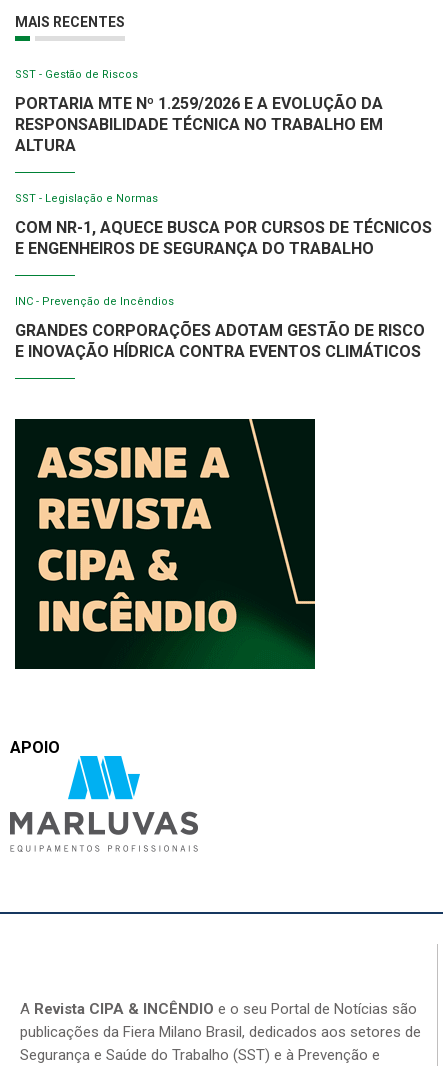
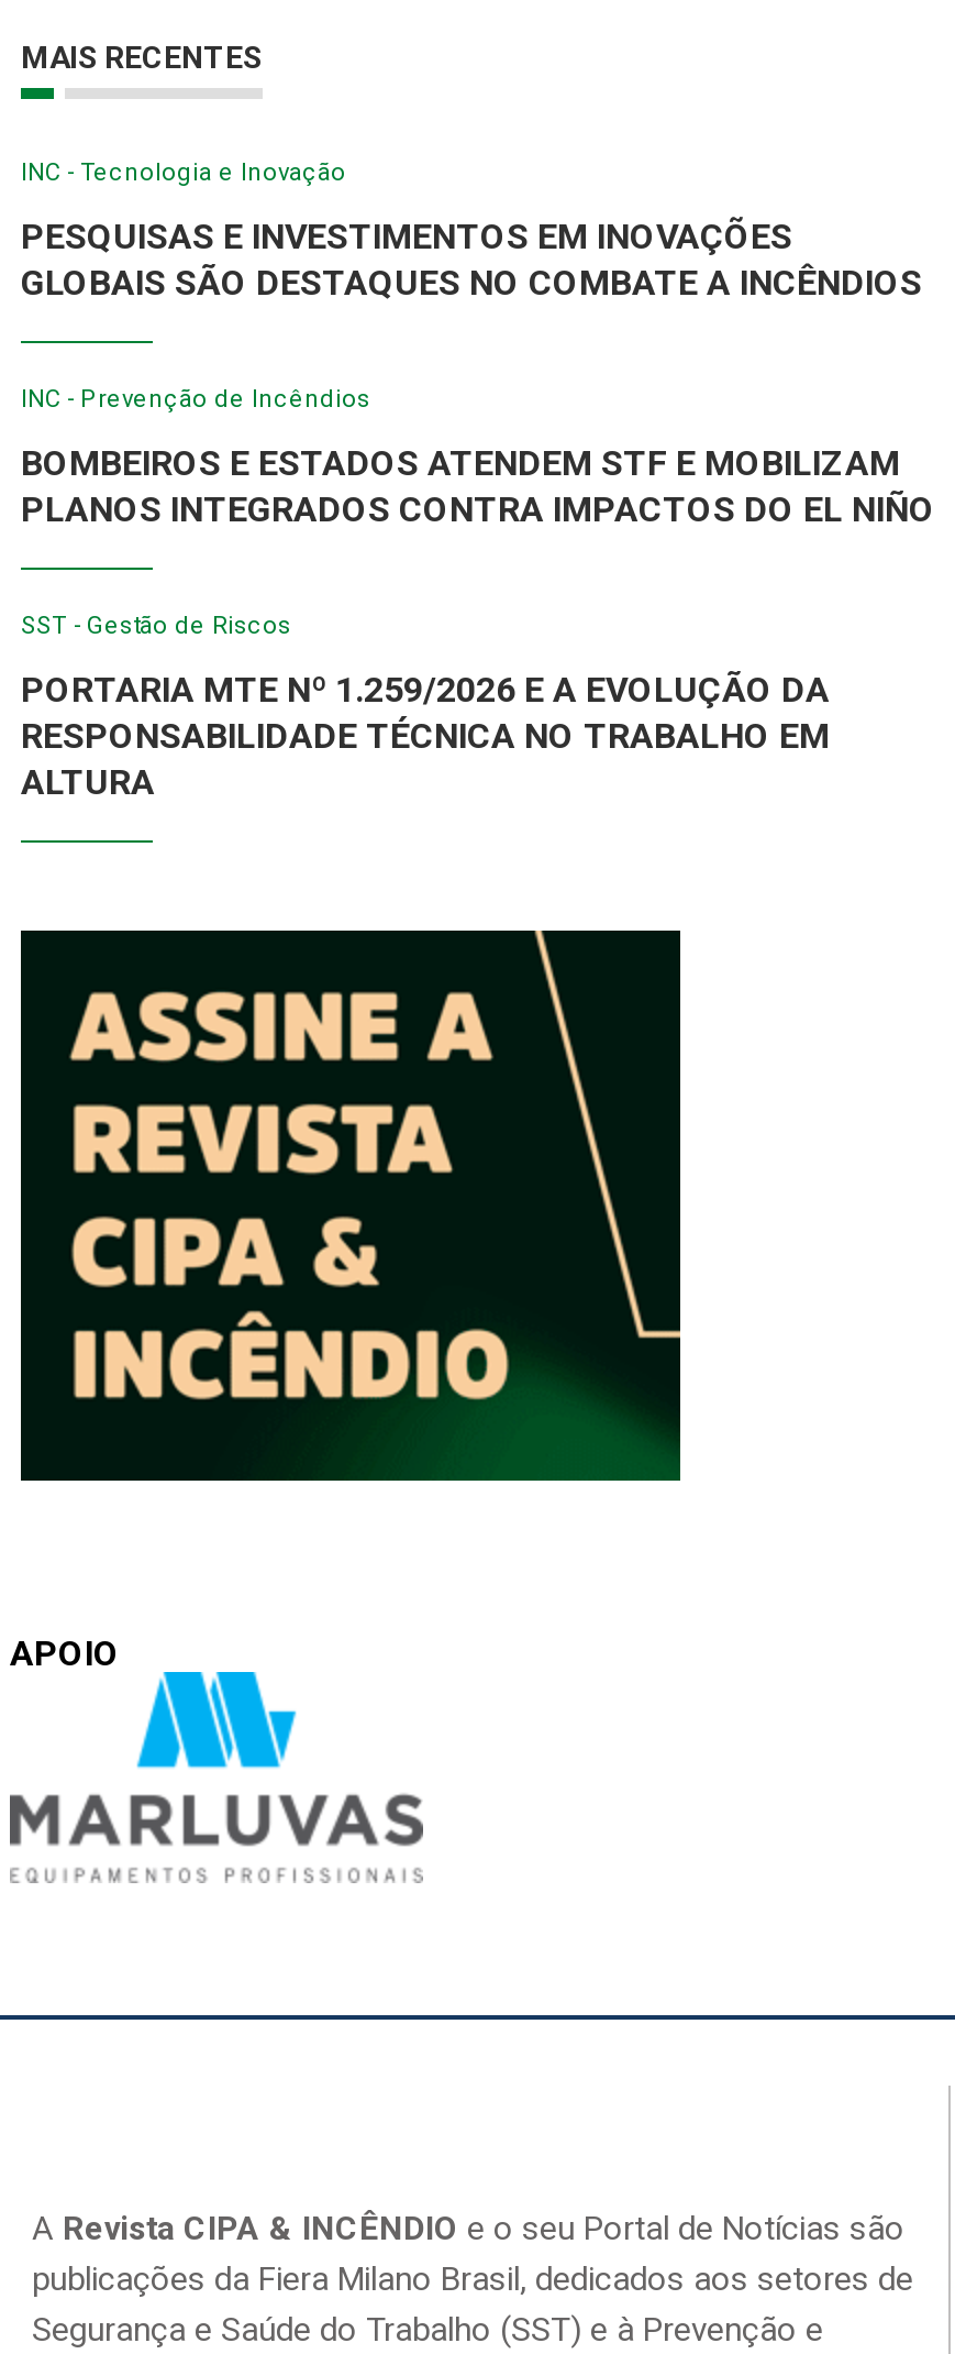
+ INC - Tecnologia e Inovação
+ PESQUISAS E INVESTIMENTOS EM INOVAÇÕES
+ GLOBAIS SÃO DESTAQUES NO COMBATE A INCÊNDIOS
+ BOMBEIROS E ESTADOS ATENDEM STF E MOBILIZAM
+ PLANOS INTEGRADOS CONTRA IMPACTOS DO EL NIÑO

moved down: SST - Gestão de Riscos | PORTARIA MTE Nº 1.259/2026 E A EVOLUÇÃO DA | RESPONSABILIDADE TÉCNICA NO TRABALHO EM | ALTURA

- SST - Legislação e Normas
- COM NR-1, AQUECE BUSCA POR CURSOS DE TÉCNICOS
- E ENGENHEIROS DE SEGURANÇA DO TRABALHO
- GRANDES CORPORAÇÕES ADOTAM GESTÃO DE RISCO
- E INOVAÇÃO HÍDRICA CONTRA EVENTOS CLIMÁTICOS

moved up: INC - Prevenção de Incêndios
